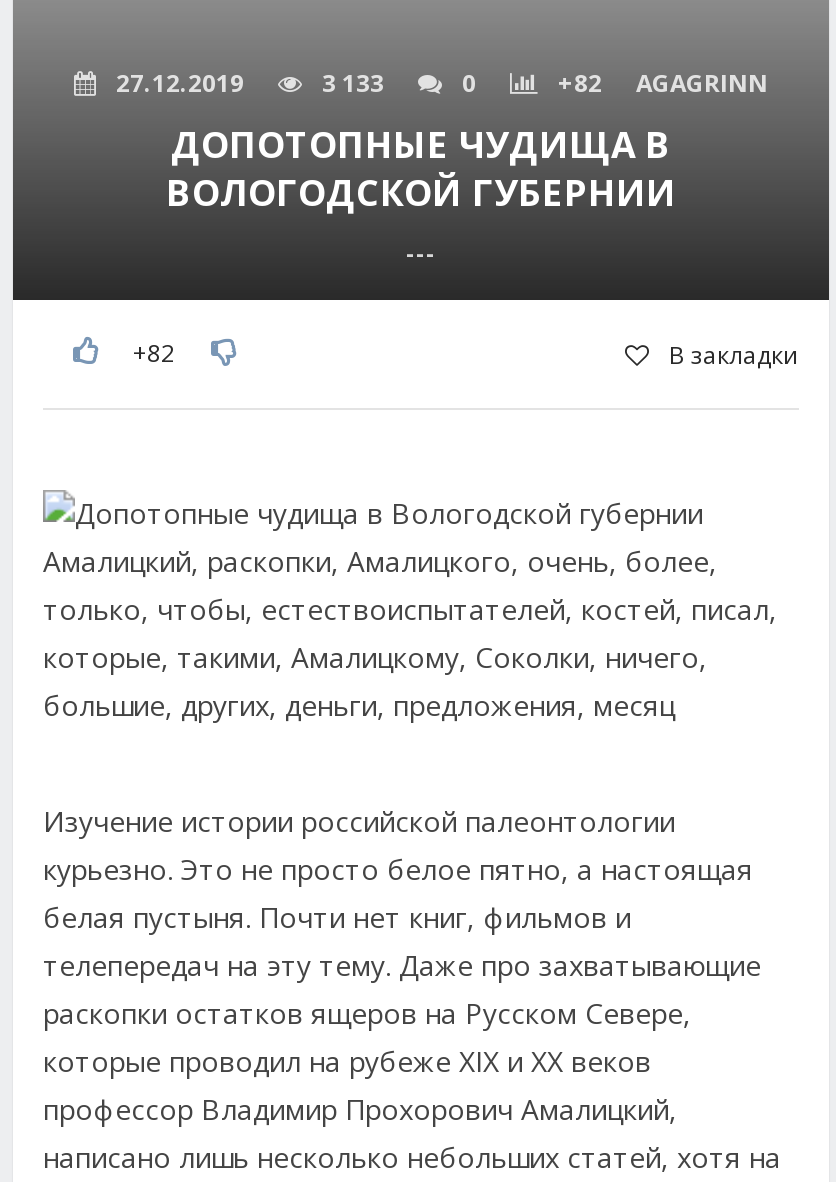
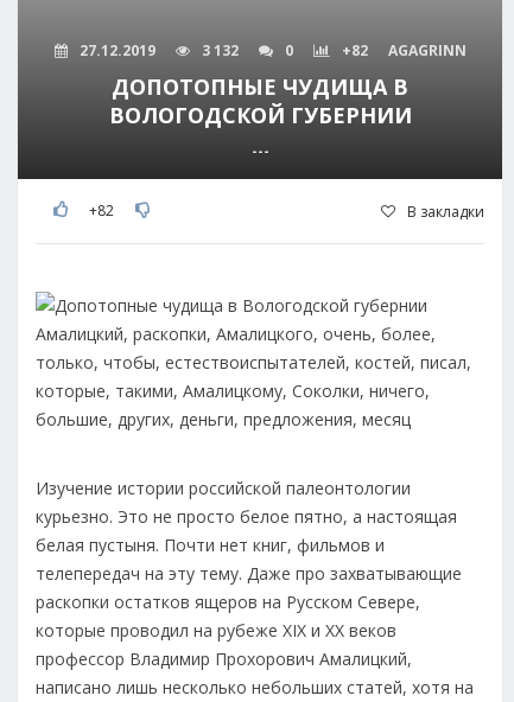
- 3 133
+ 3 132
